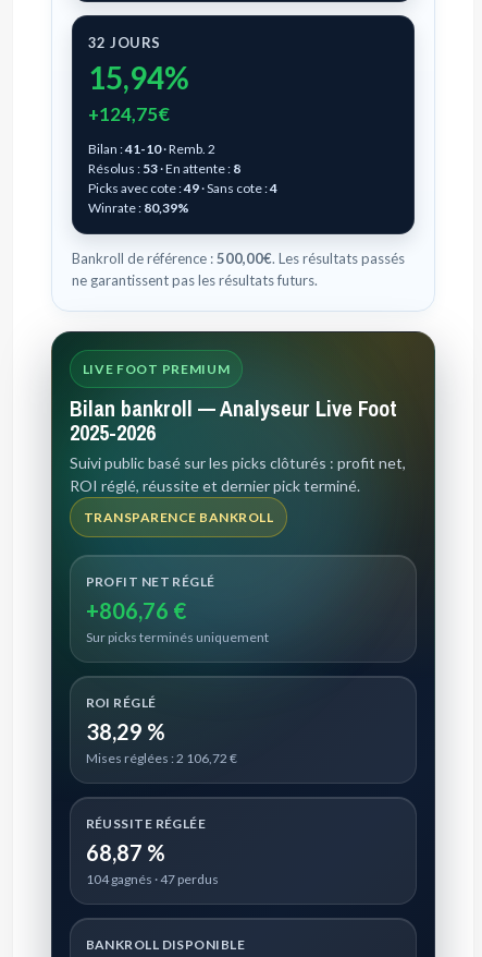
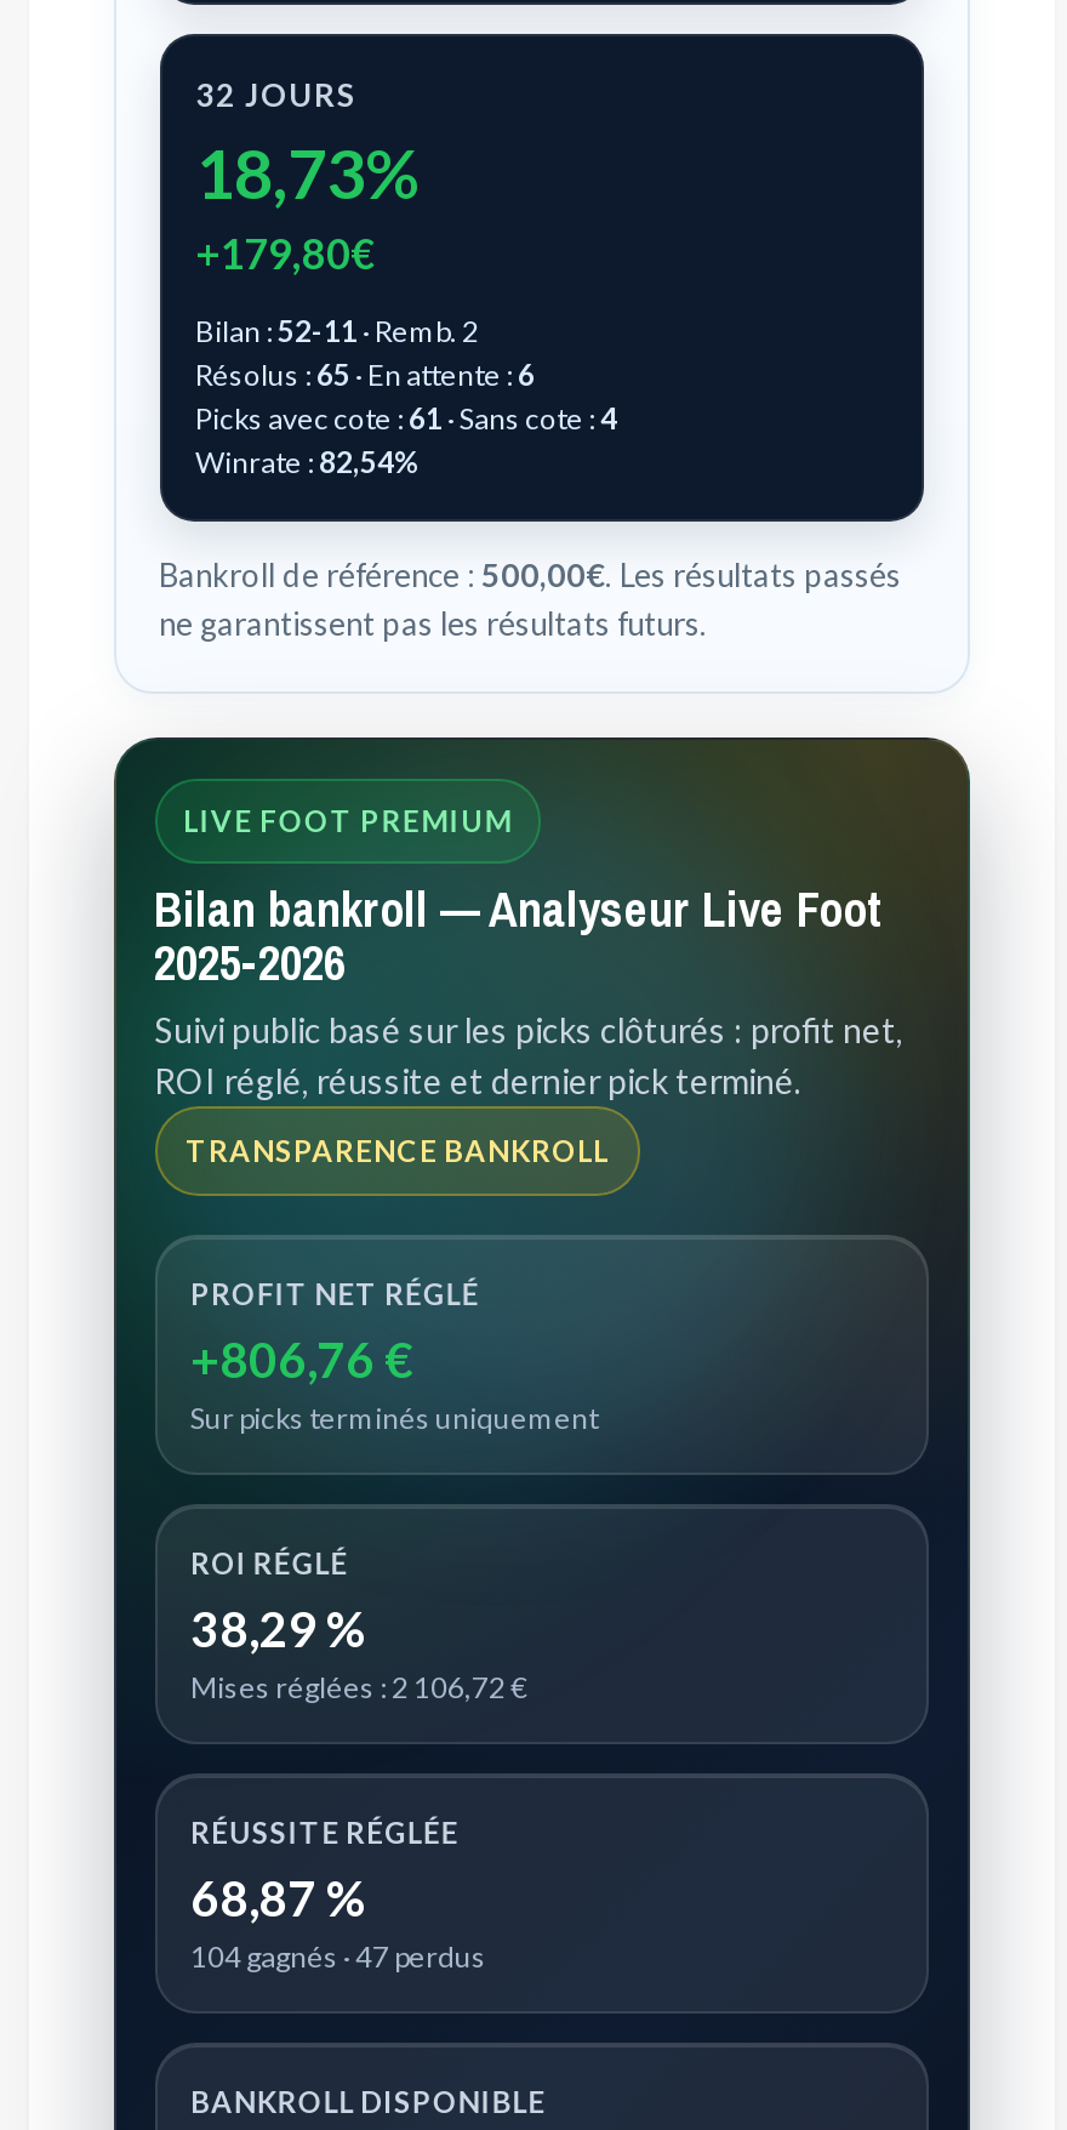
- 15,94%
+ 18,73%

- +124,75€
+ +179,80€

- Bilan : 41-10 · Remb. 2
+ Bilan : 52-11 · Remb. 2

- Résolus : 53 · En attente : 8
+ Résolus : 65 · En attente : 6

- Picks avec cote : 49 · Sans cote :4
+ Picks avec cote : 61 · Sans cote :4

- Winrate : 80,39%
+ Winrate : 82,54%
